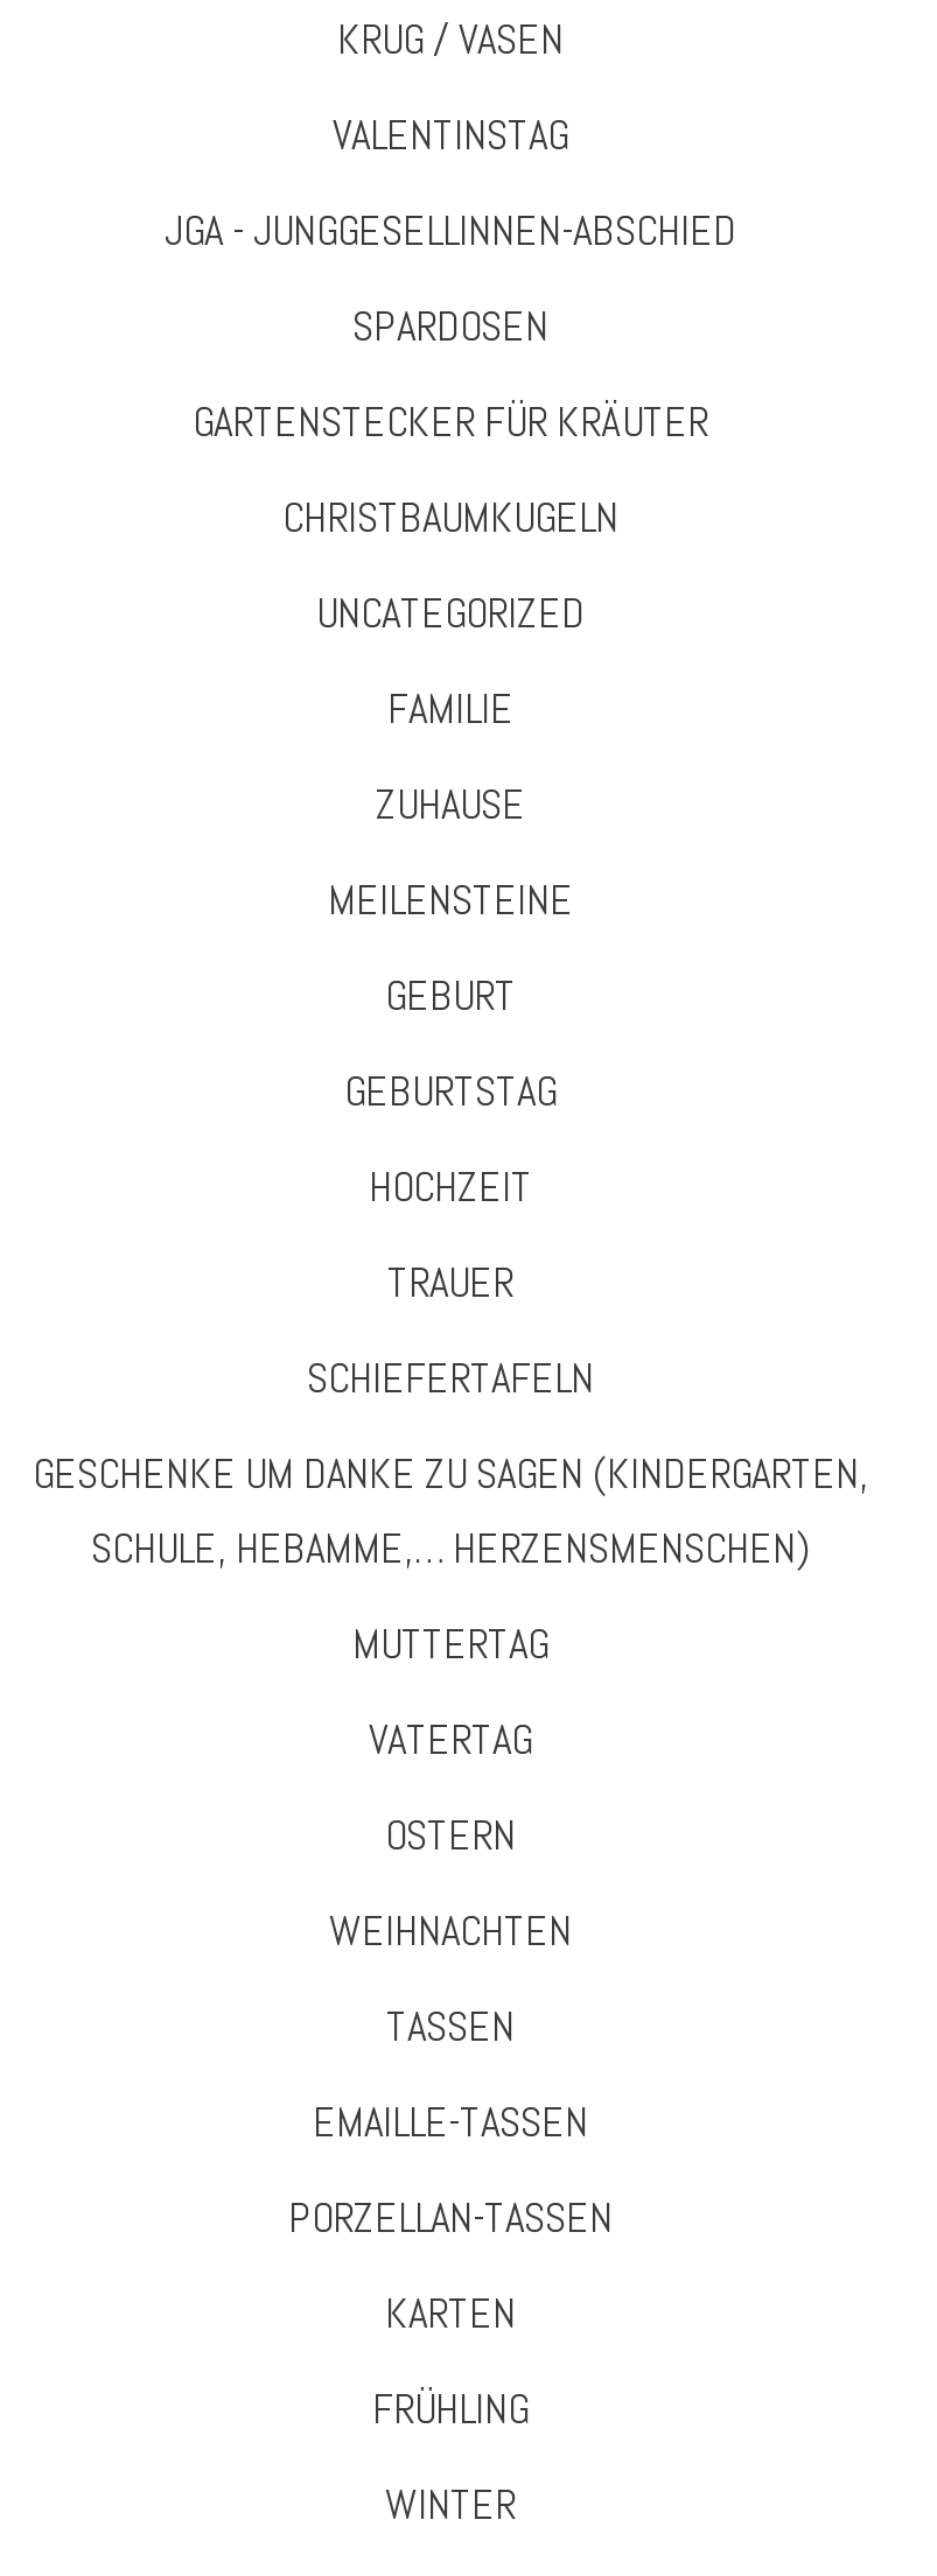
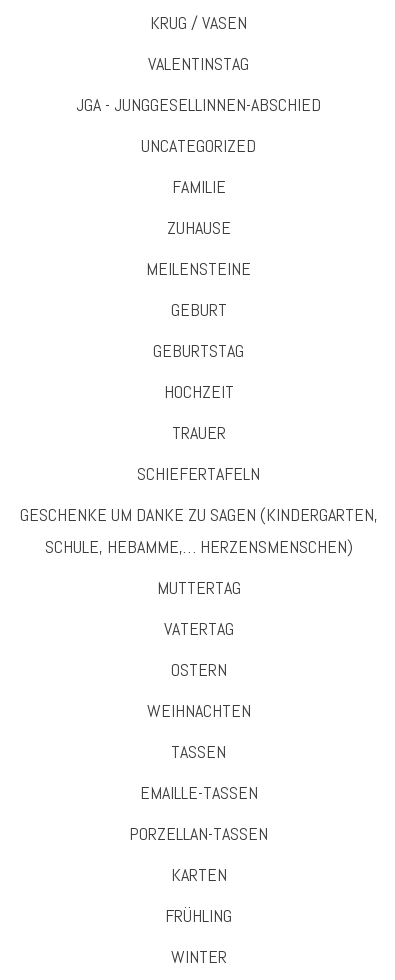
- SPARDOSEN
- GARTENSTECKER FÜR KRÄUTER
- CHRISTBAUMKUGELN
